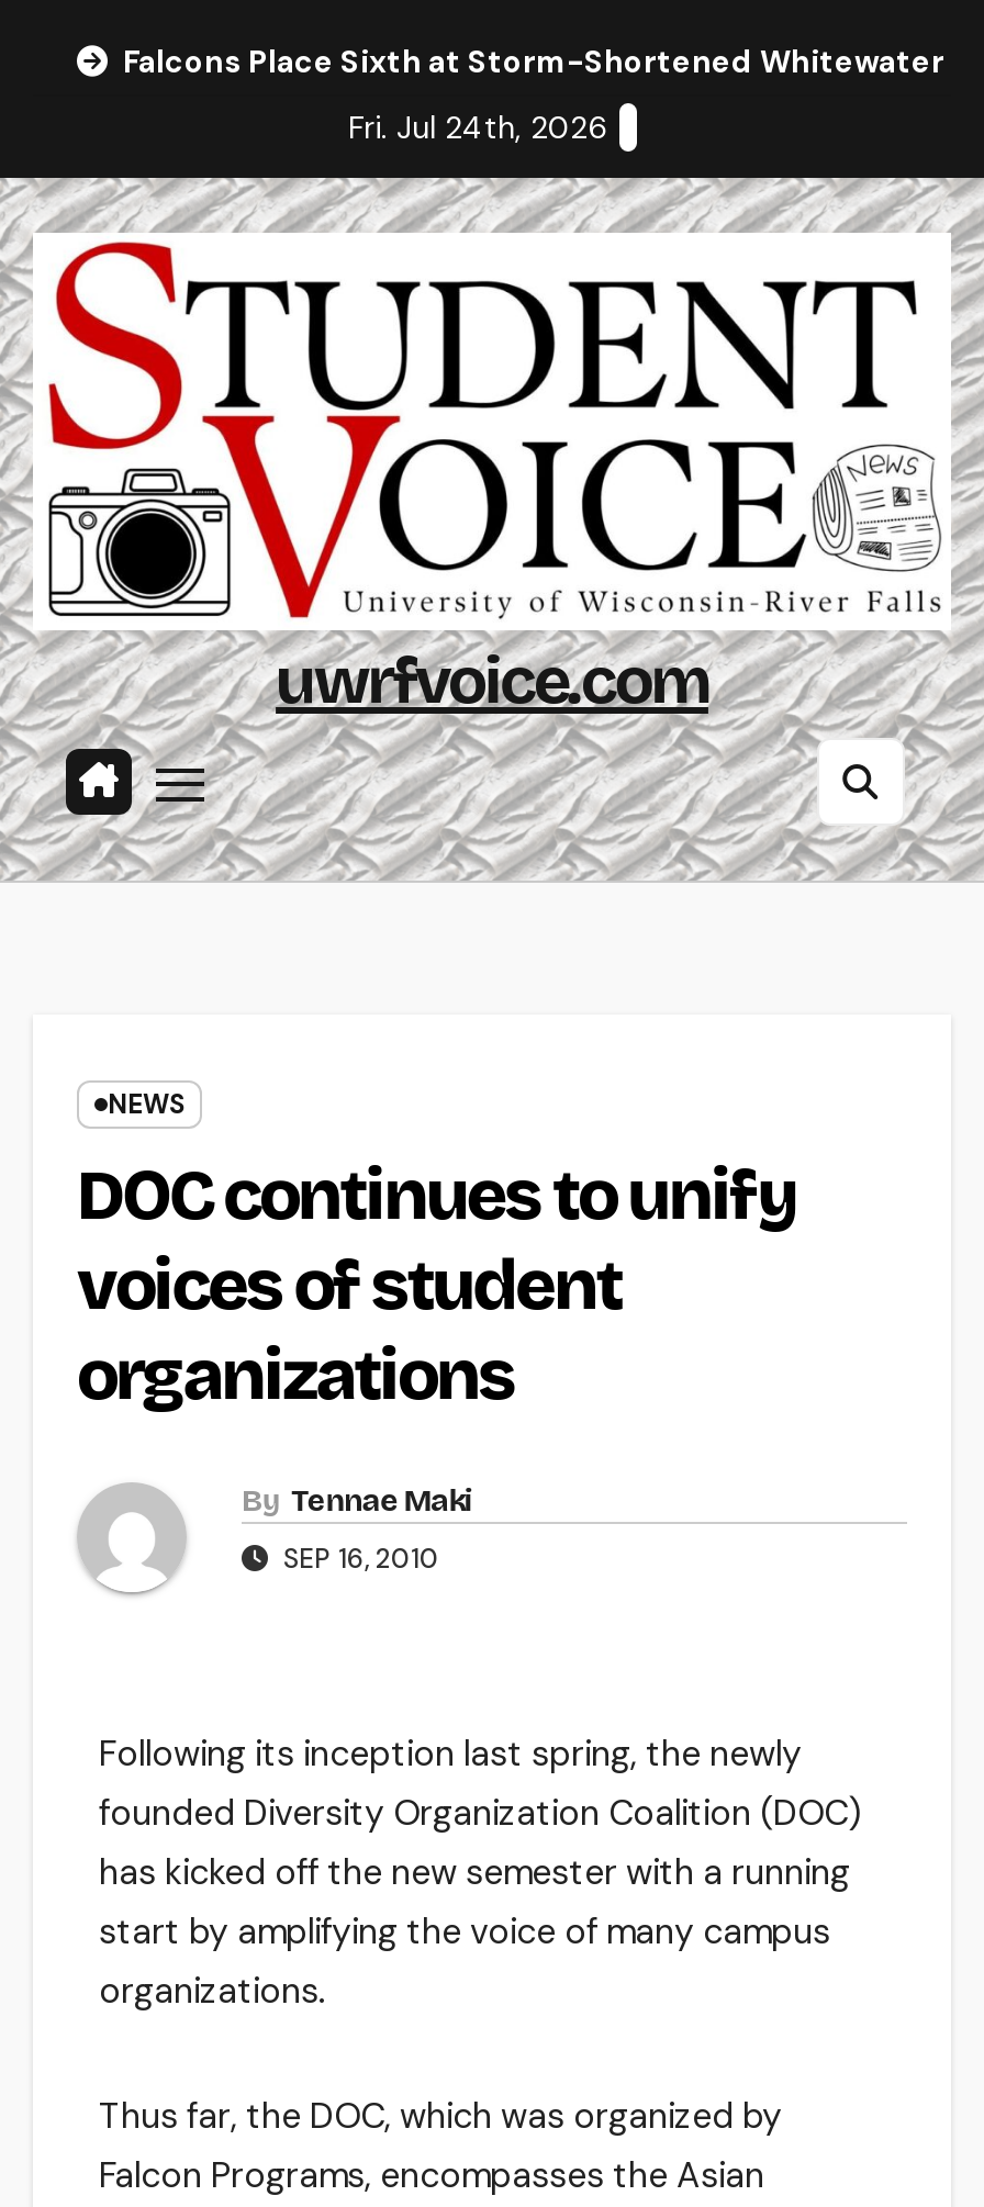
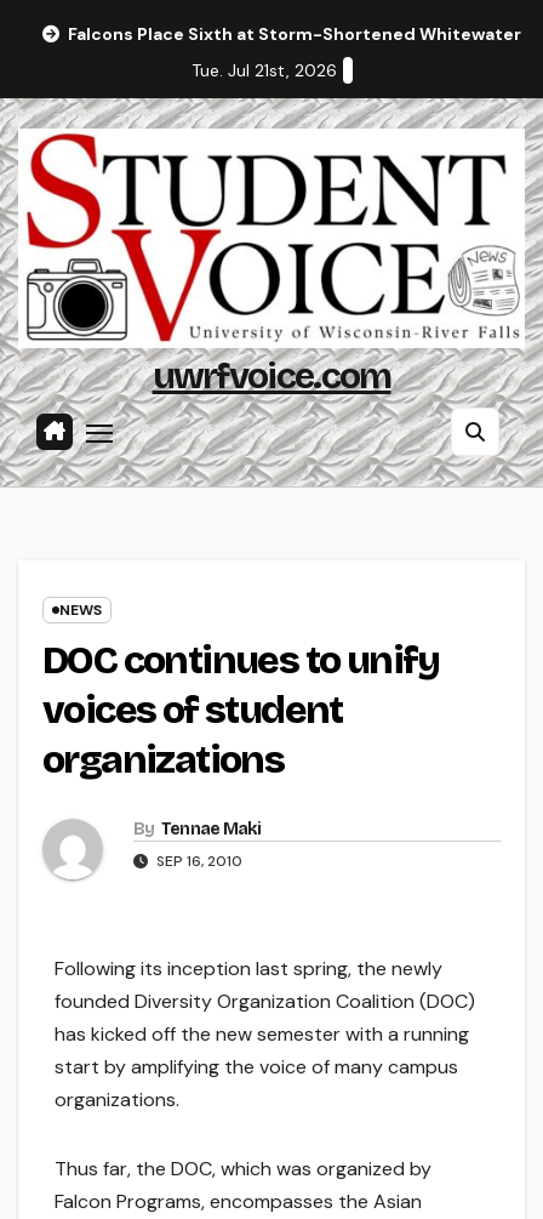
- Fri. Jul 24th, 2026
+ Tue. Jul 21st, 2026
